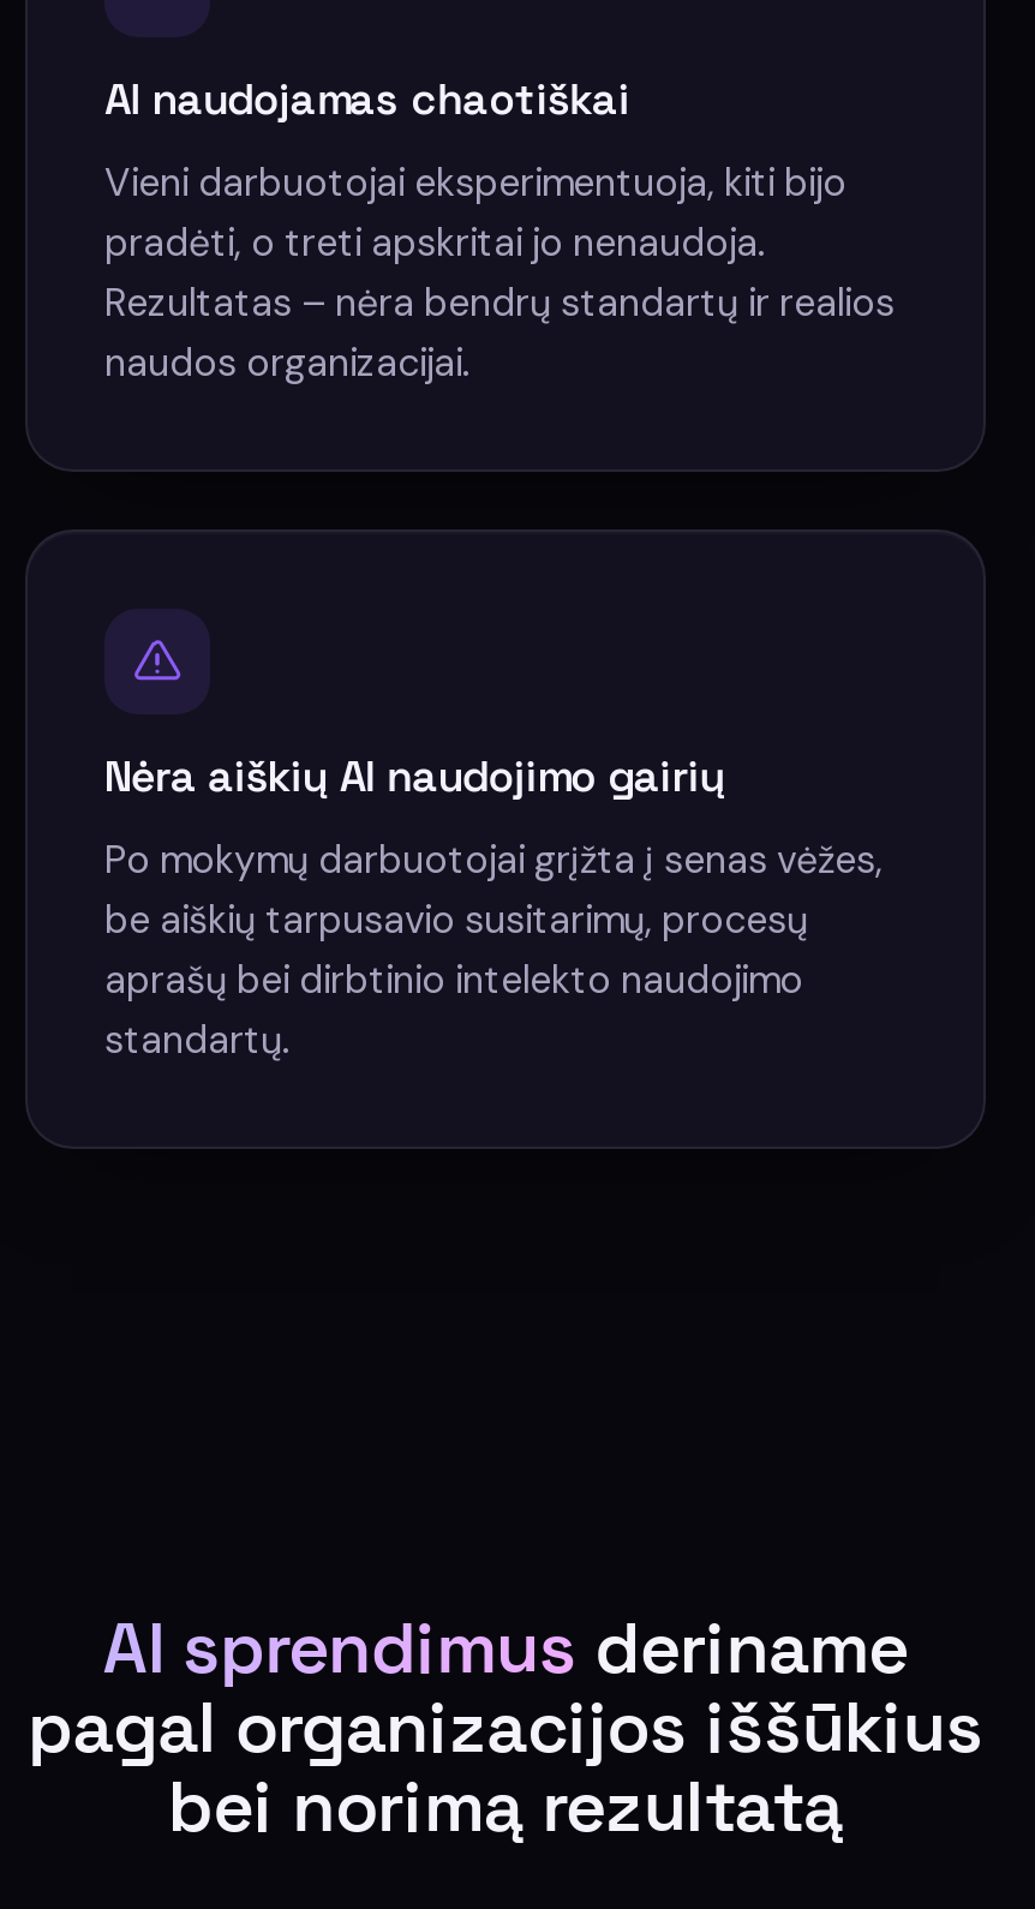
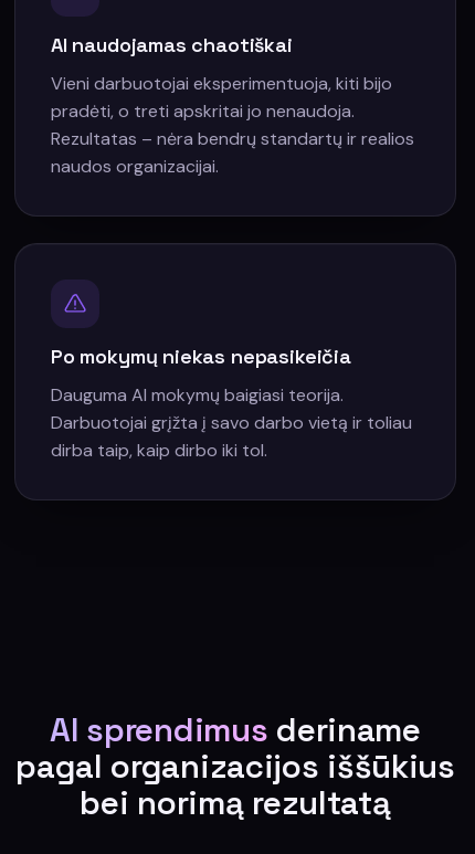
- Nėra aiškių AI naudojimo gairių
+ Po mokymų niekas nepasikeičia

- Po mokymų darbuotojai grįžta į senas vėžes,
- be aiškių tarpusavio susitarimų, procesų
- aprašų bei dirbtinio intelekto naudojimo
- standartų.
+ Dauguma AI mokymų baigiasi teorija.
+ Darbuotojai grįžta į savo darbo vietą ir toliau
+ dirba taip, kaip dirbo iki tol.
